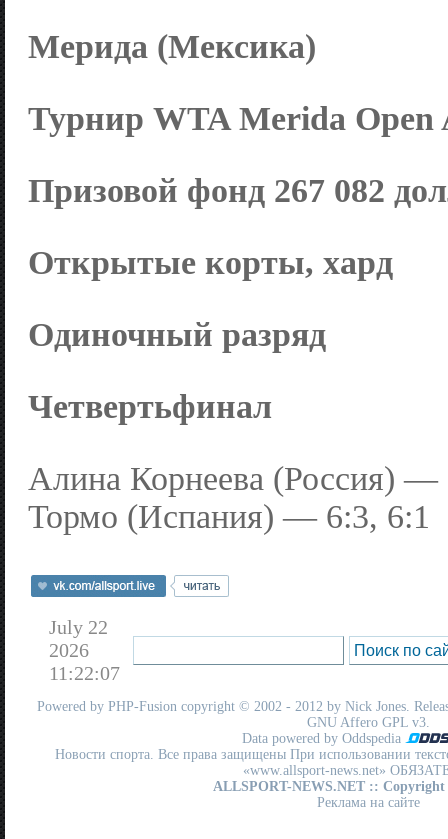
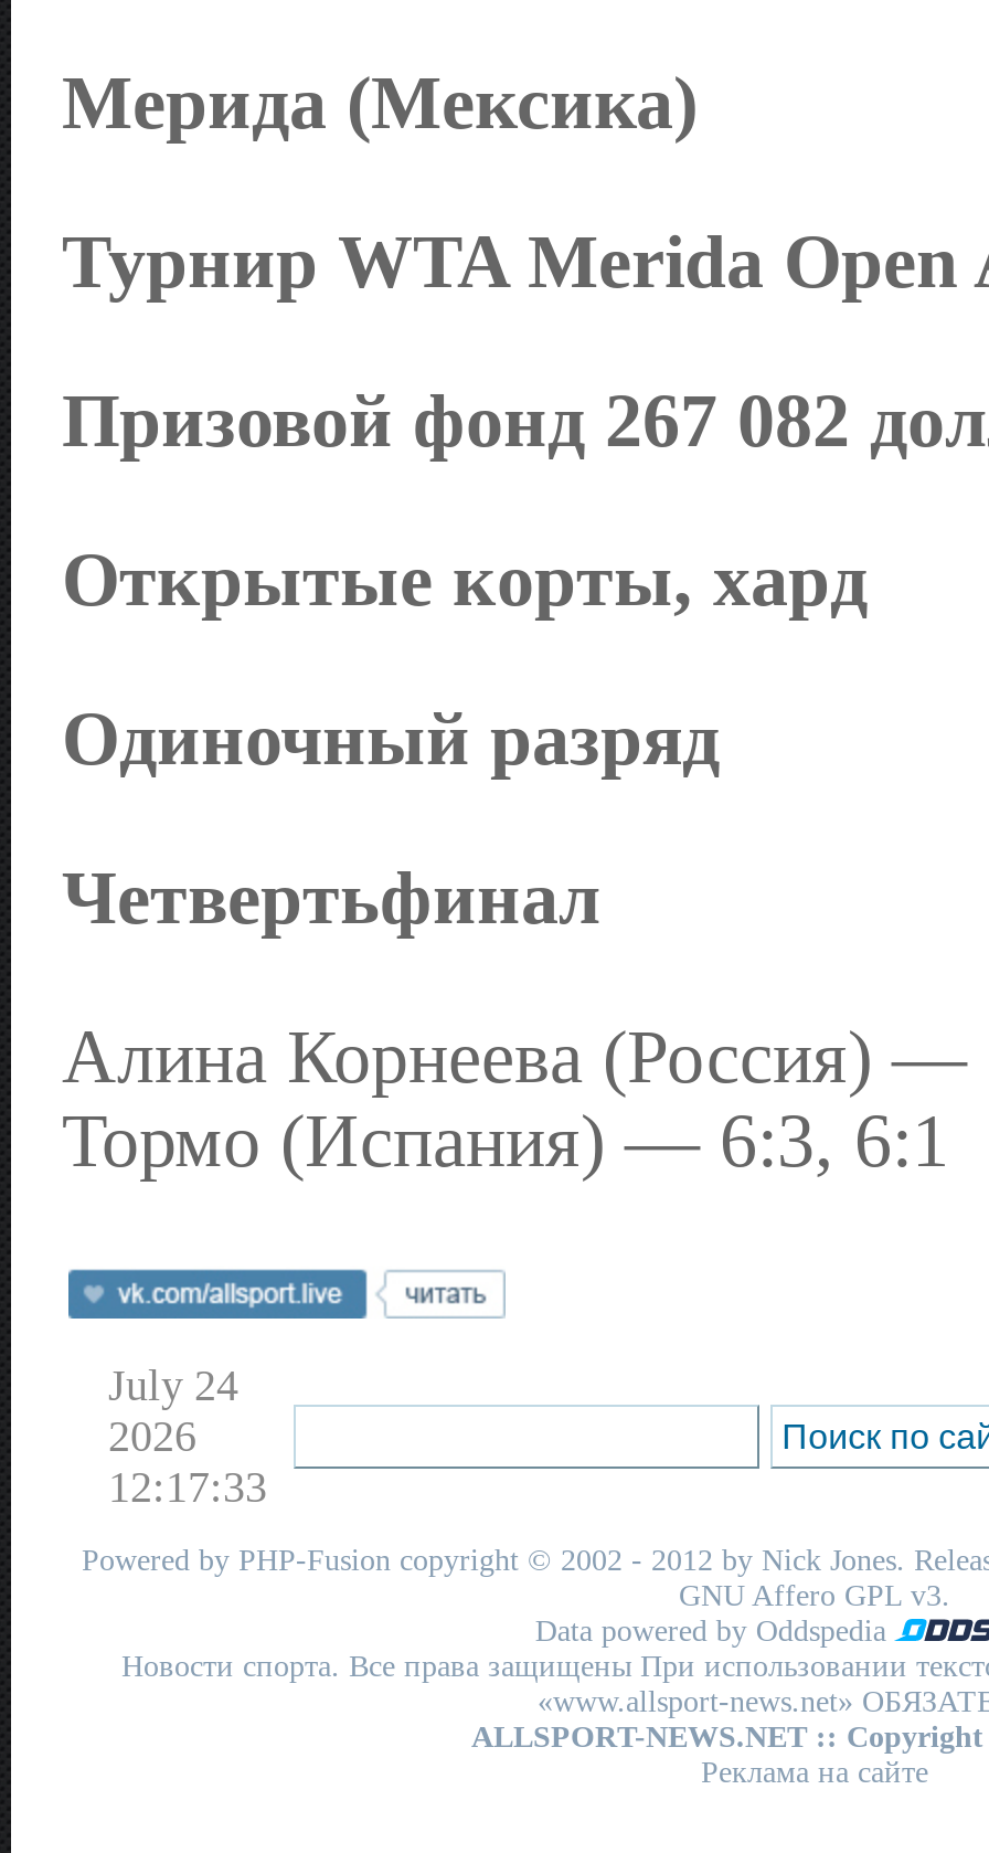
- July 22
+ July 24

- 11:22:07
+ 12:17:33
